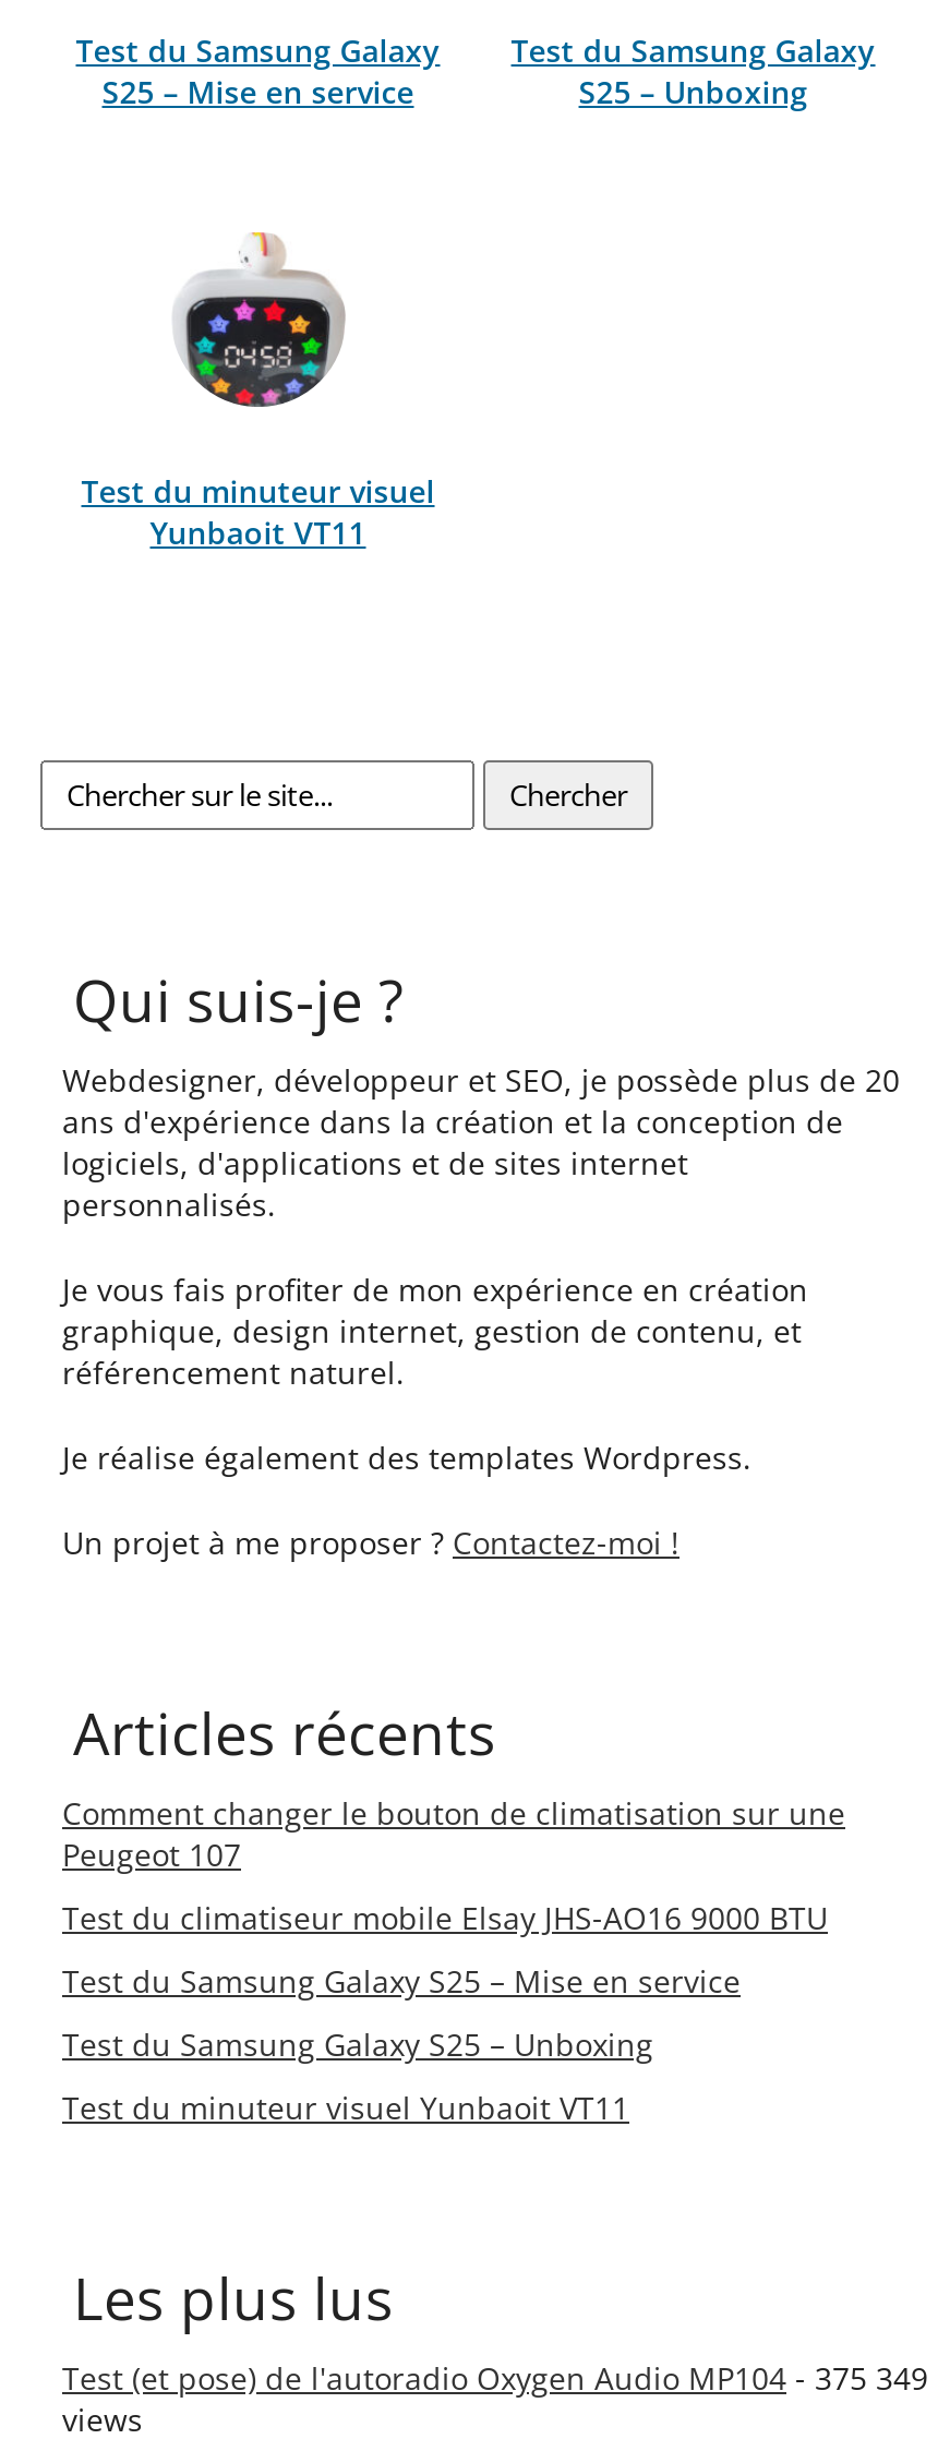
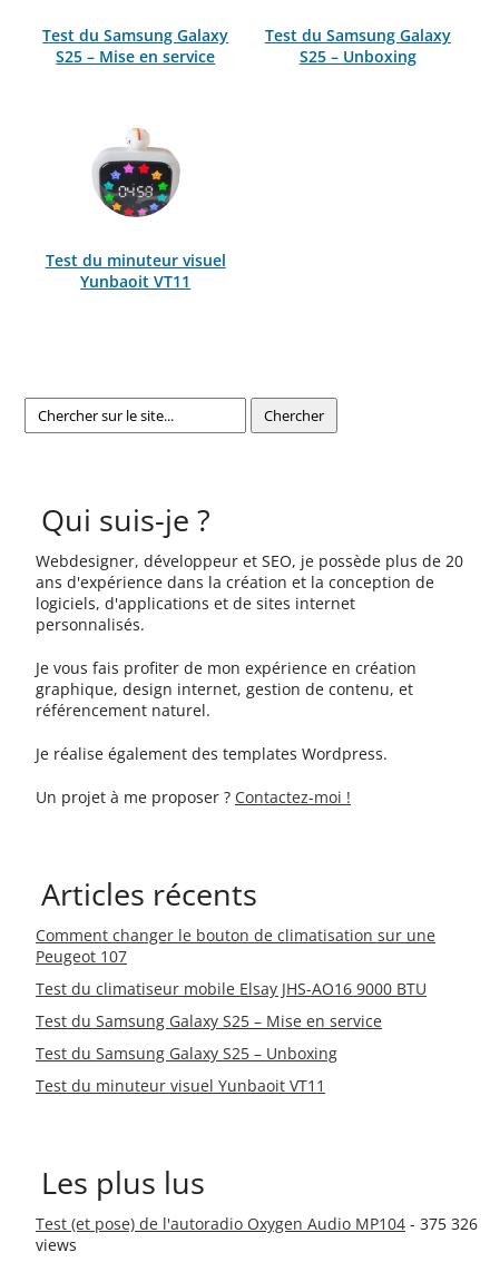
- Test (et pose) de l'autoradio Oxygen Audio MP104 - 375 349
+ Test (et pose) de l'autoradio Oxygen Audio MP104 - 375 326
